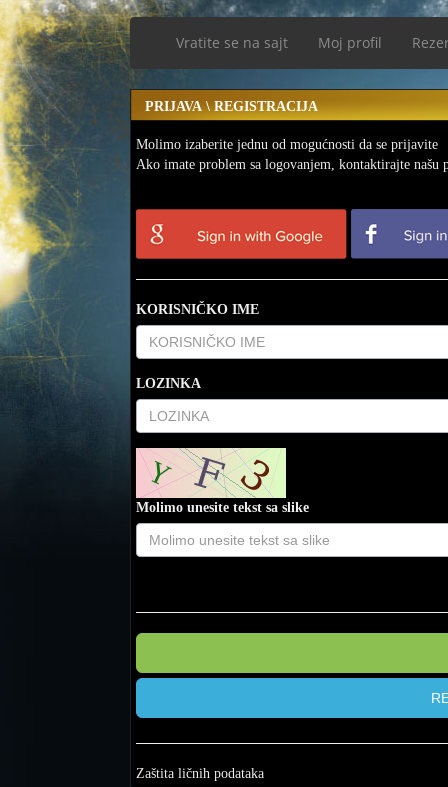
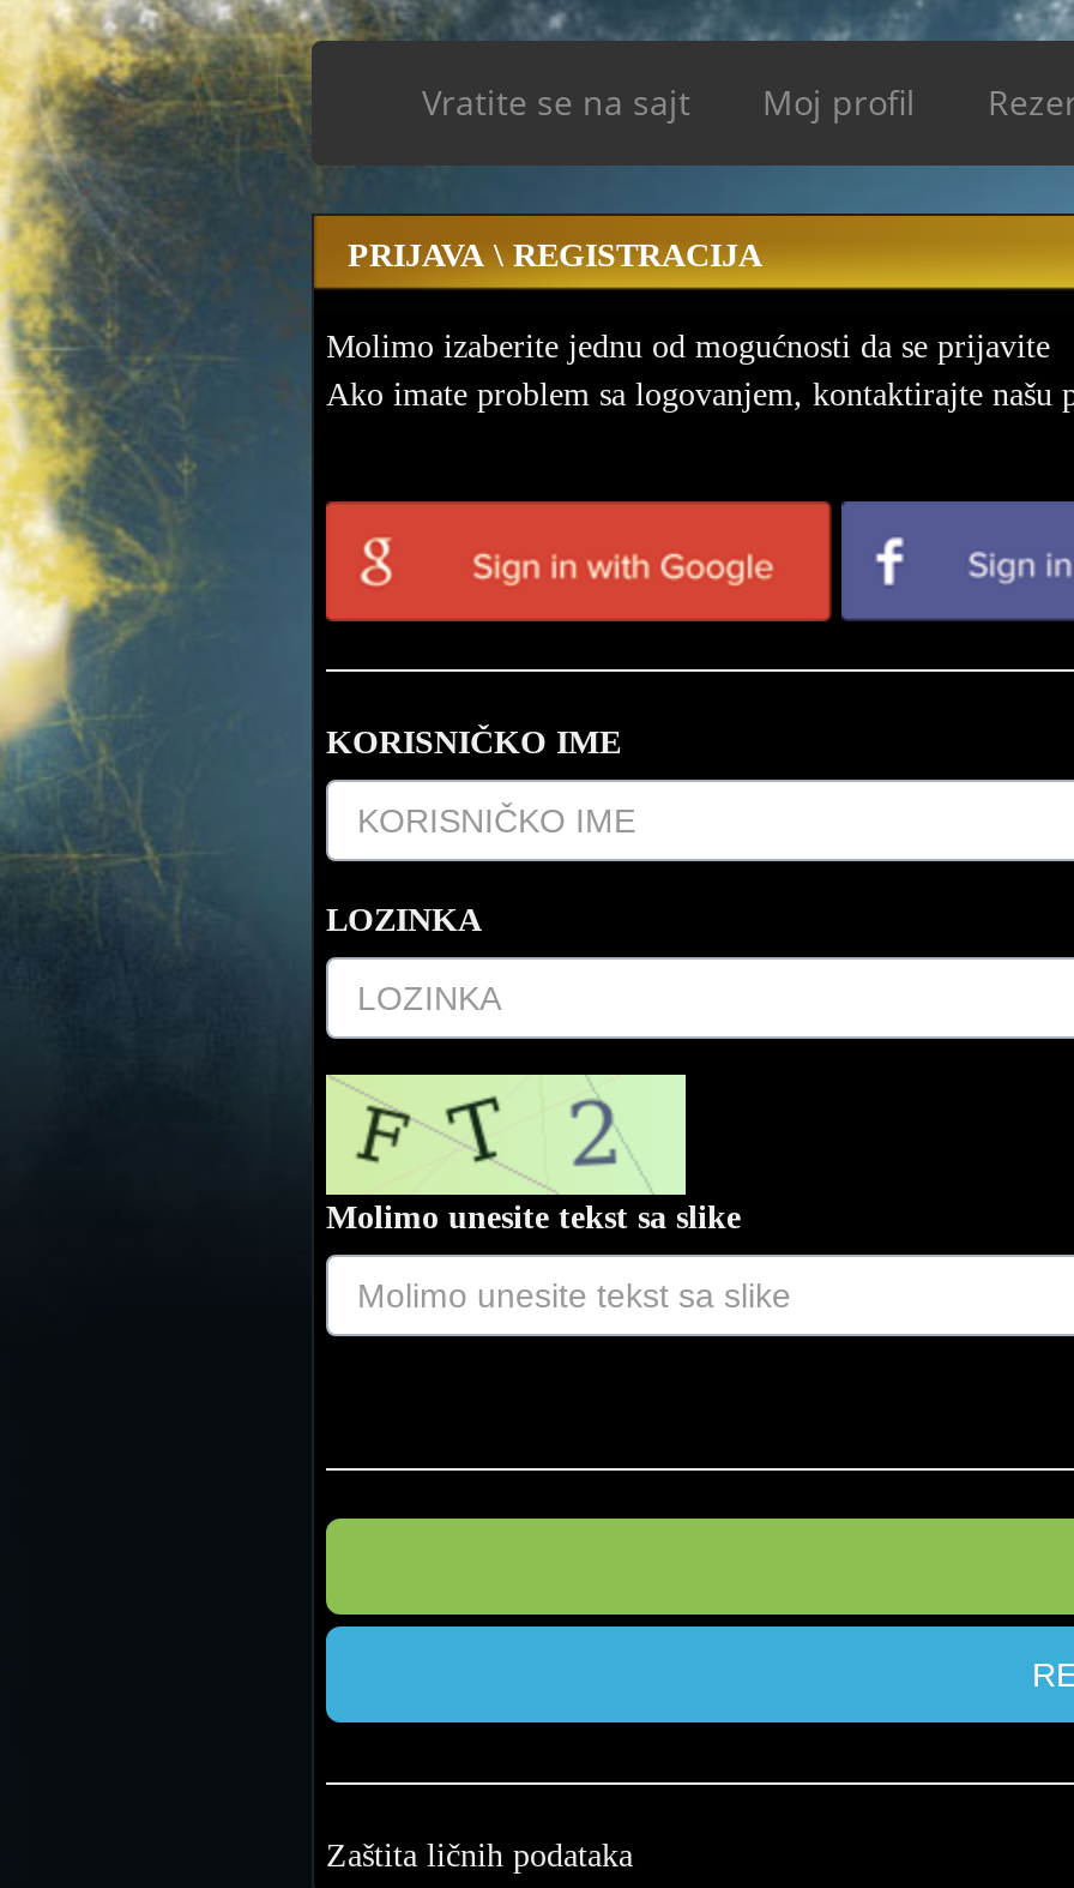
- [image]
+ [image]

- [image]
+ [image]
